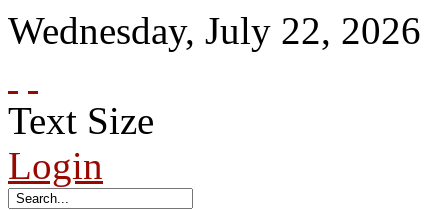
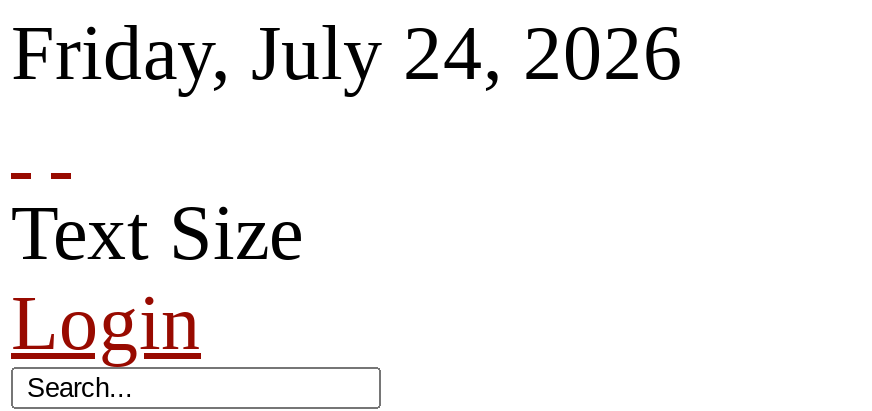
- Wednesday, July 22, 2026
+ Friday, July 24, 2026
